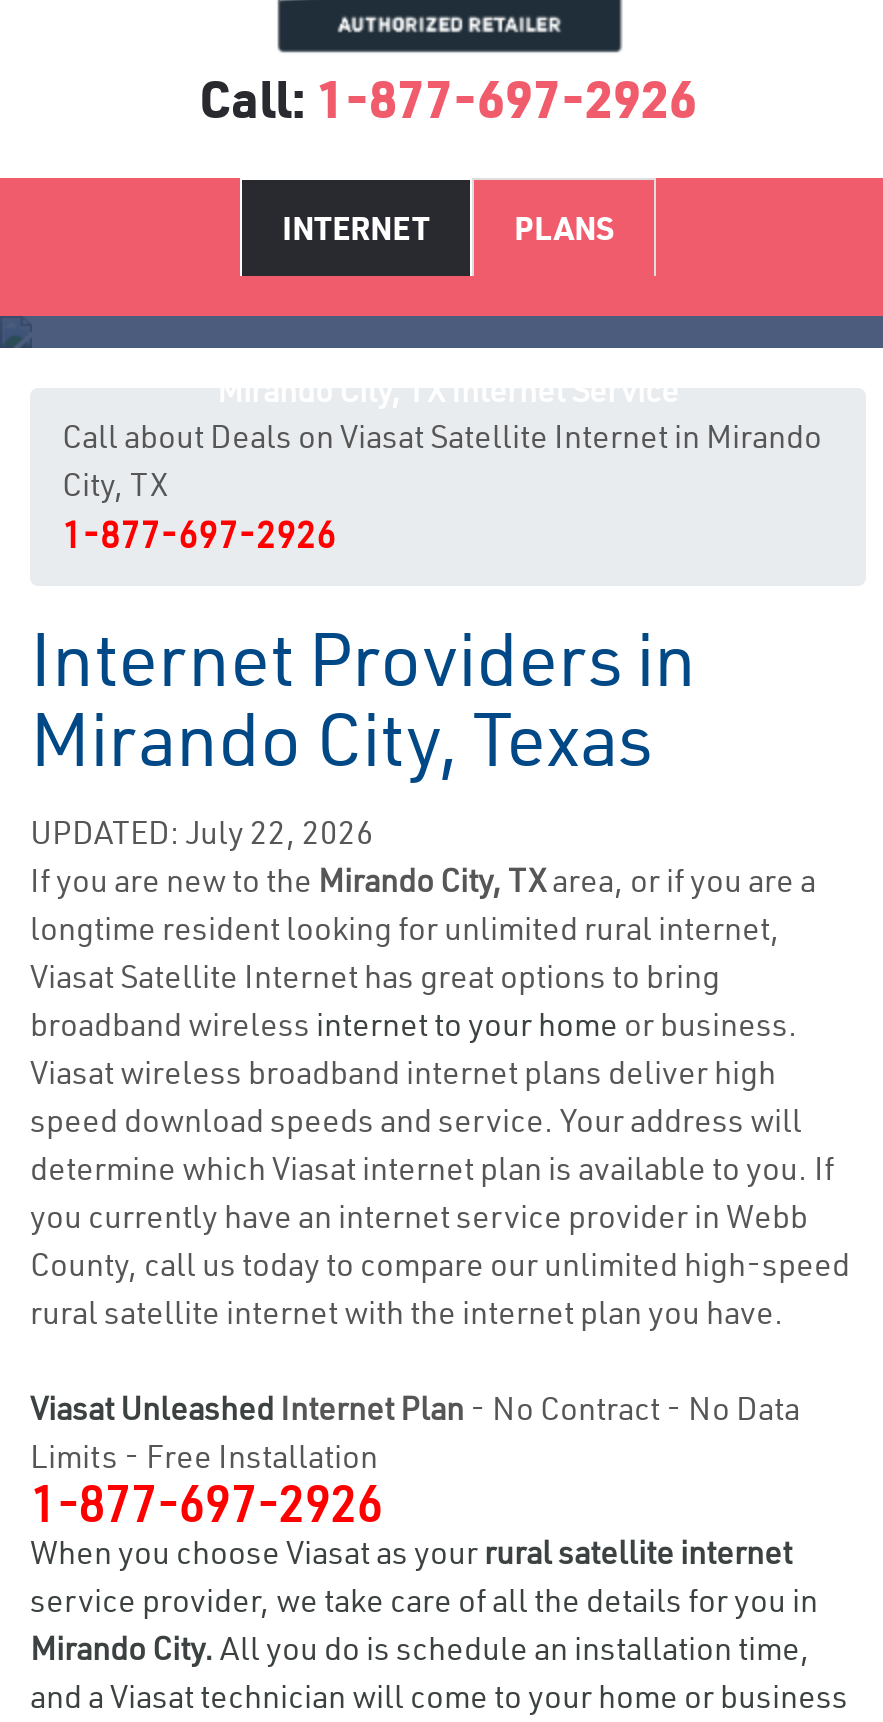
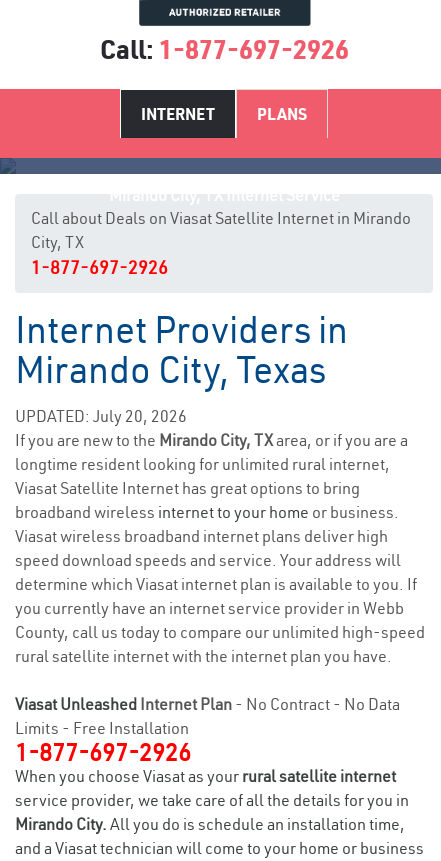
- UPDATED: July 22, 2026
+ UPDATED: July 20, 2026
